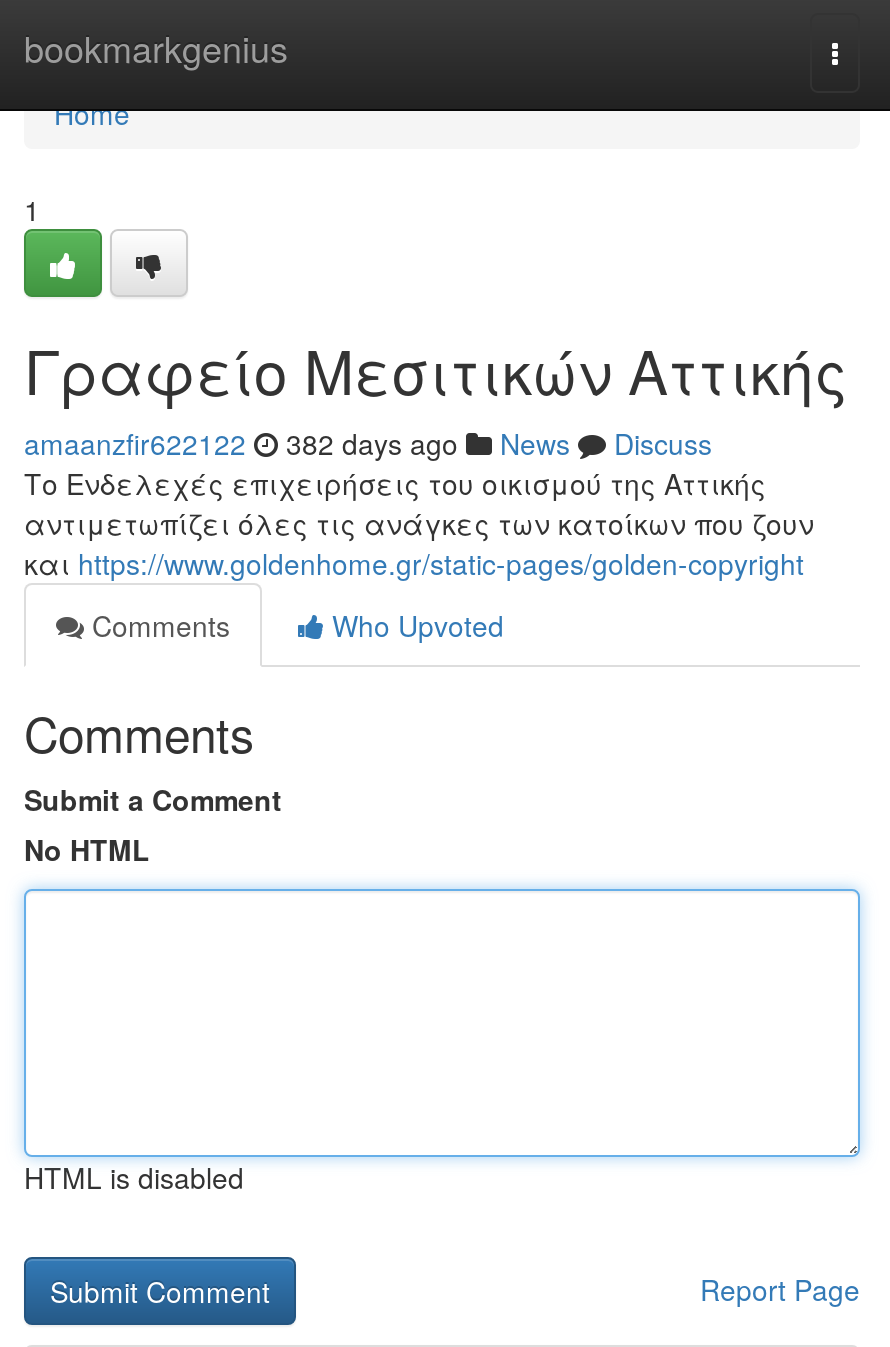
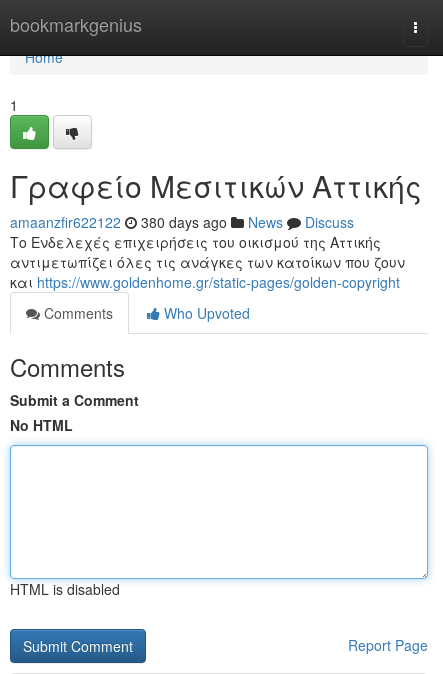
- amaanzfir622122 382 days ago News Discuss
+ amaanzfir622122 380 days ago News Discuss
